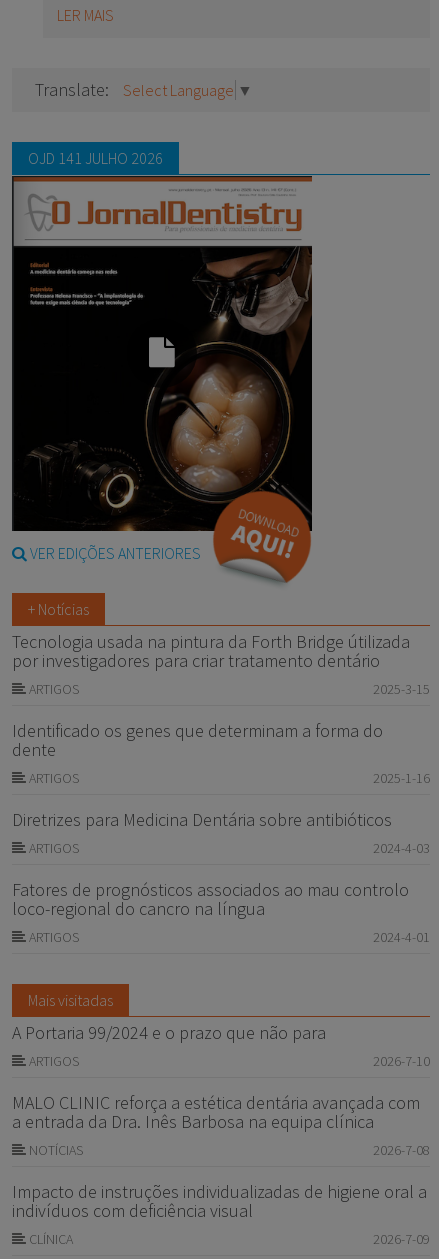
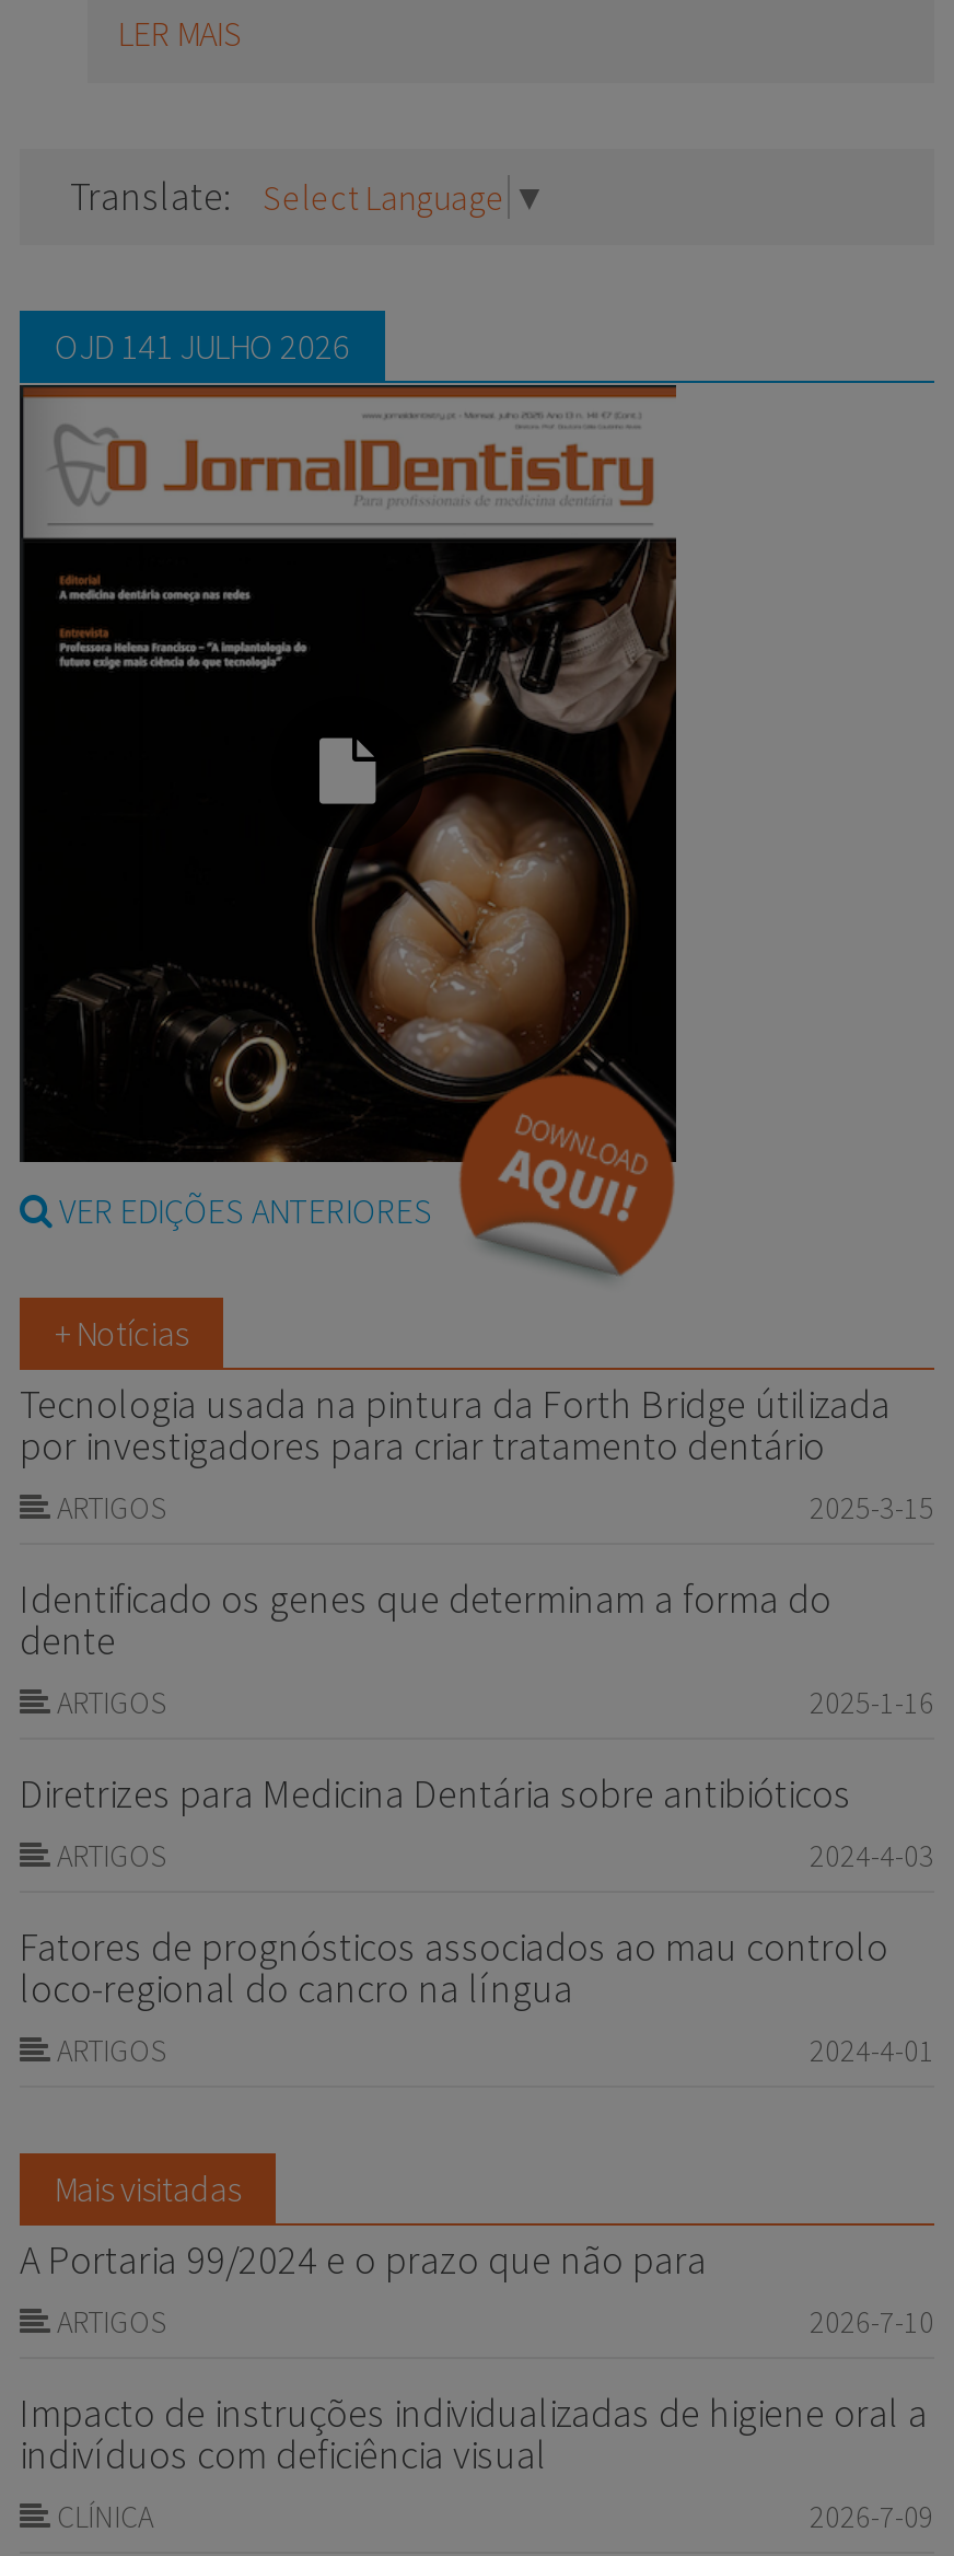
- MALO CLINIC reforça a estética dentária avançada com
- a entrada da Dra. Inês Barbosa na equipa clínica
- NOTÍCIAS
- 2026-7-08
